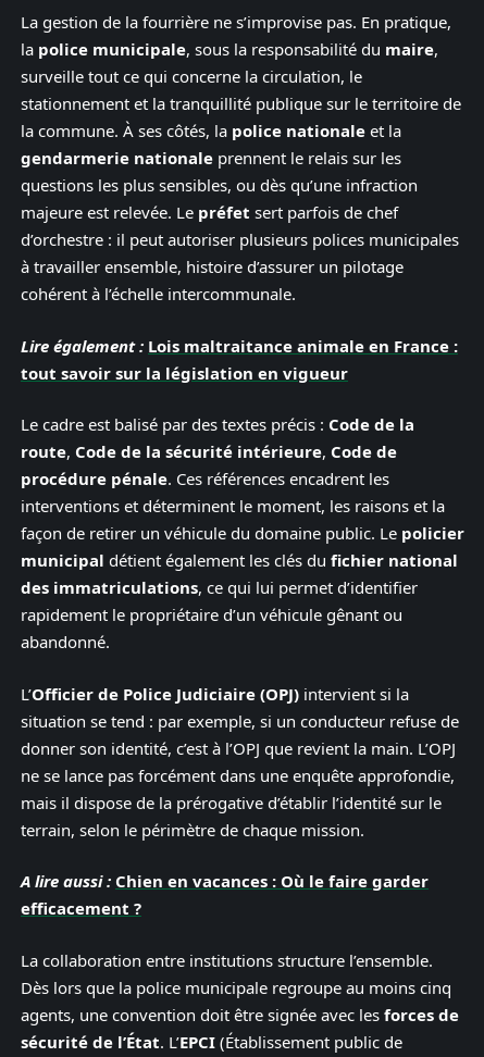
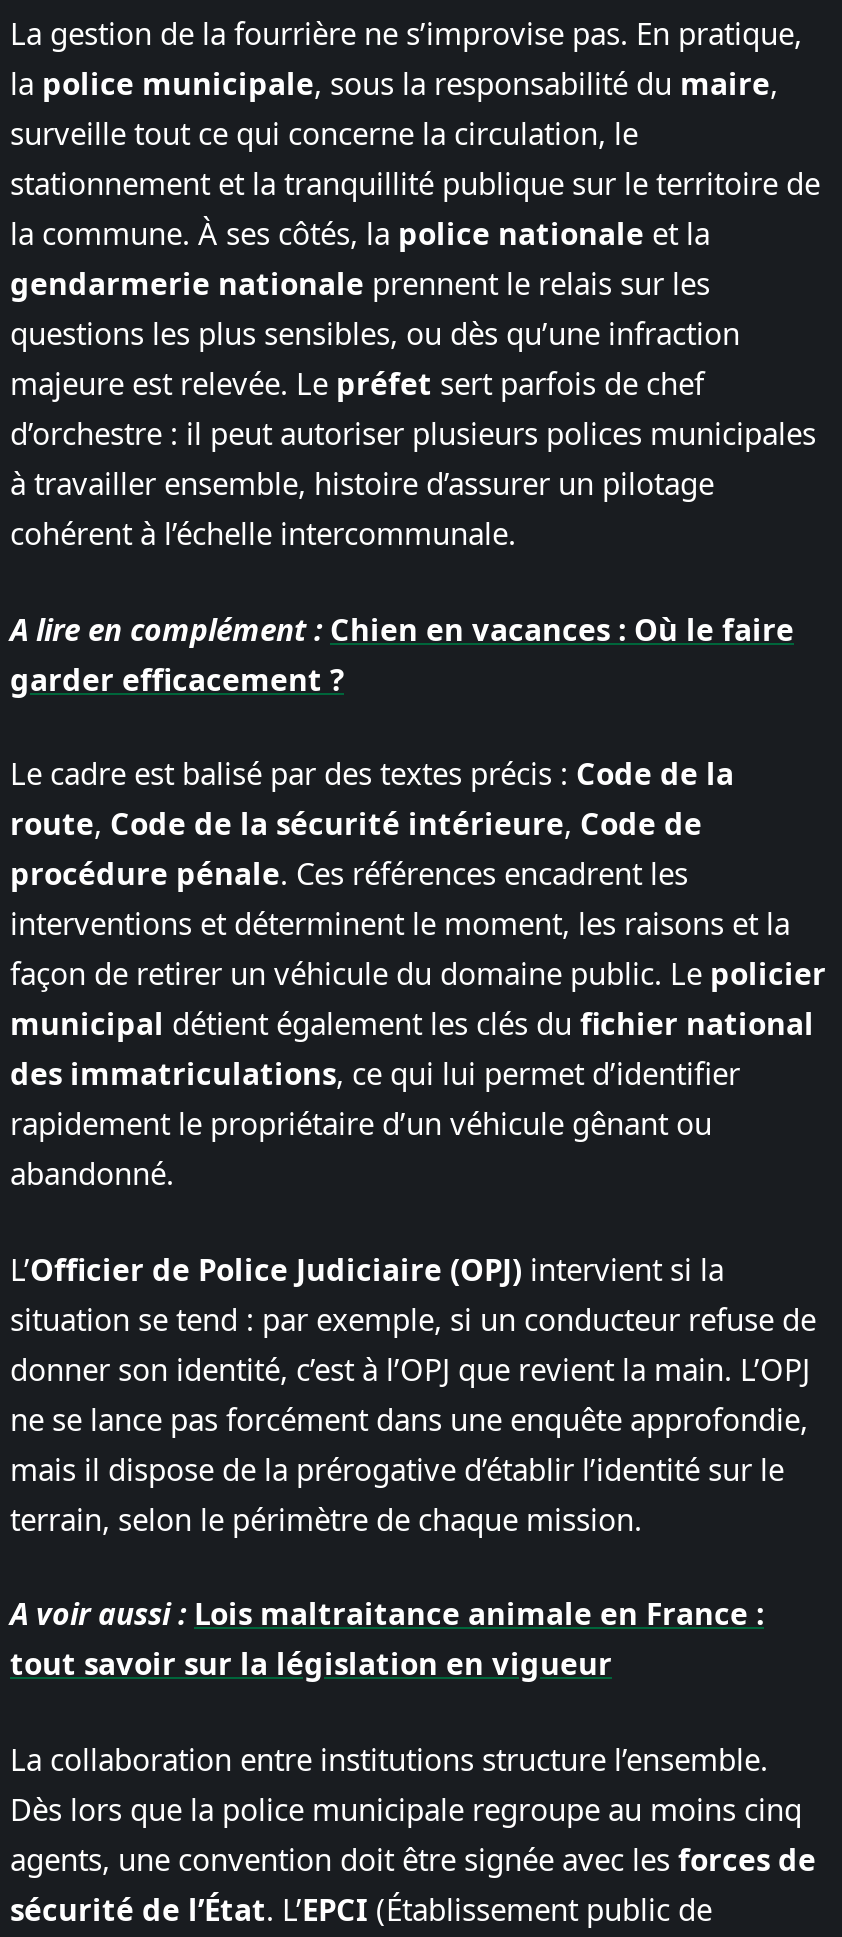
- Lire également : Lois maltraitance animale en France :
+ A lire en complément : Chien en vacances : Où le faire
+ garder efficacement ?

moved down: tout savoir sur la législation en vigueur

- A lire aussi : Chien en vacances : Où le faire garder
- efficacement ?
+ A voir aussi : Lois maltraitance animale en France :
